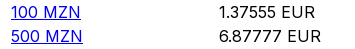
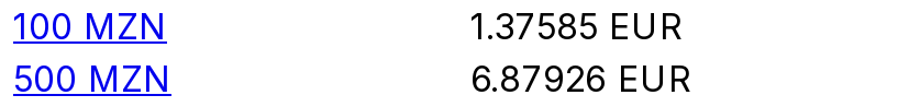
- 1.37555 EUR
+ 1.37585 EUR

- 6.87777 EUR
+ 6.87926 EUR
